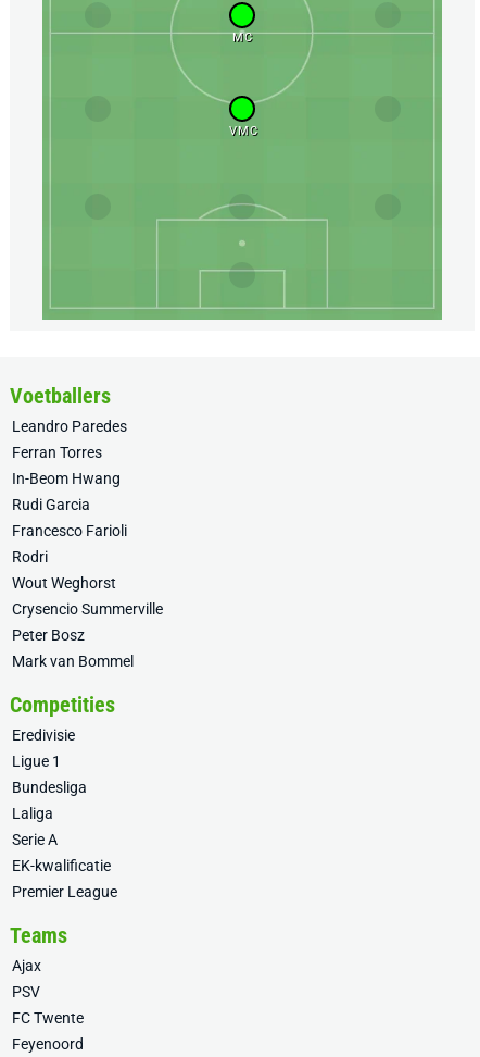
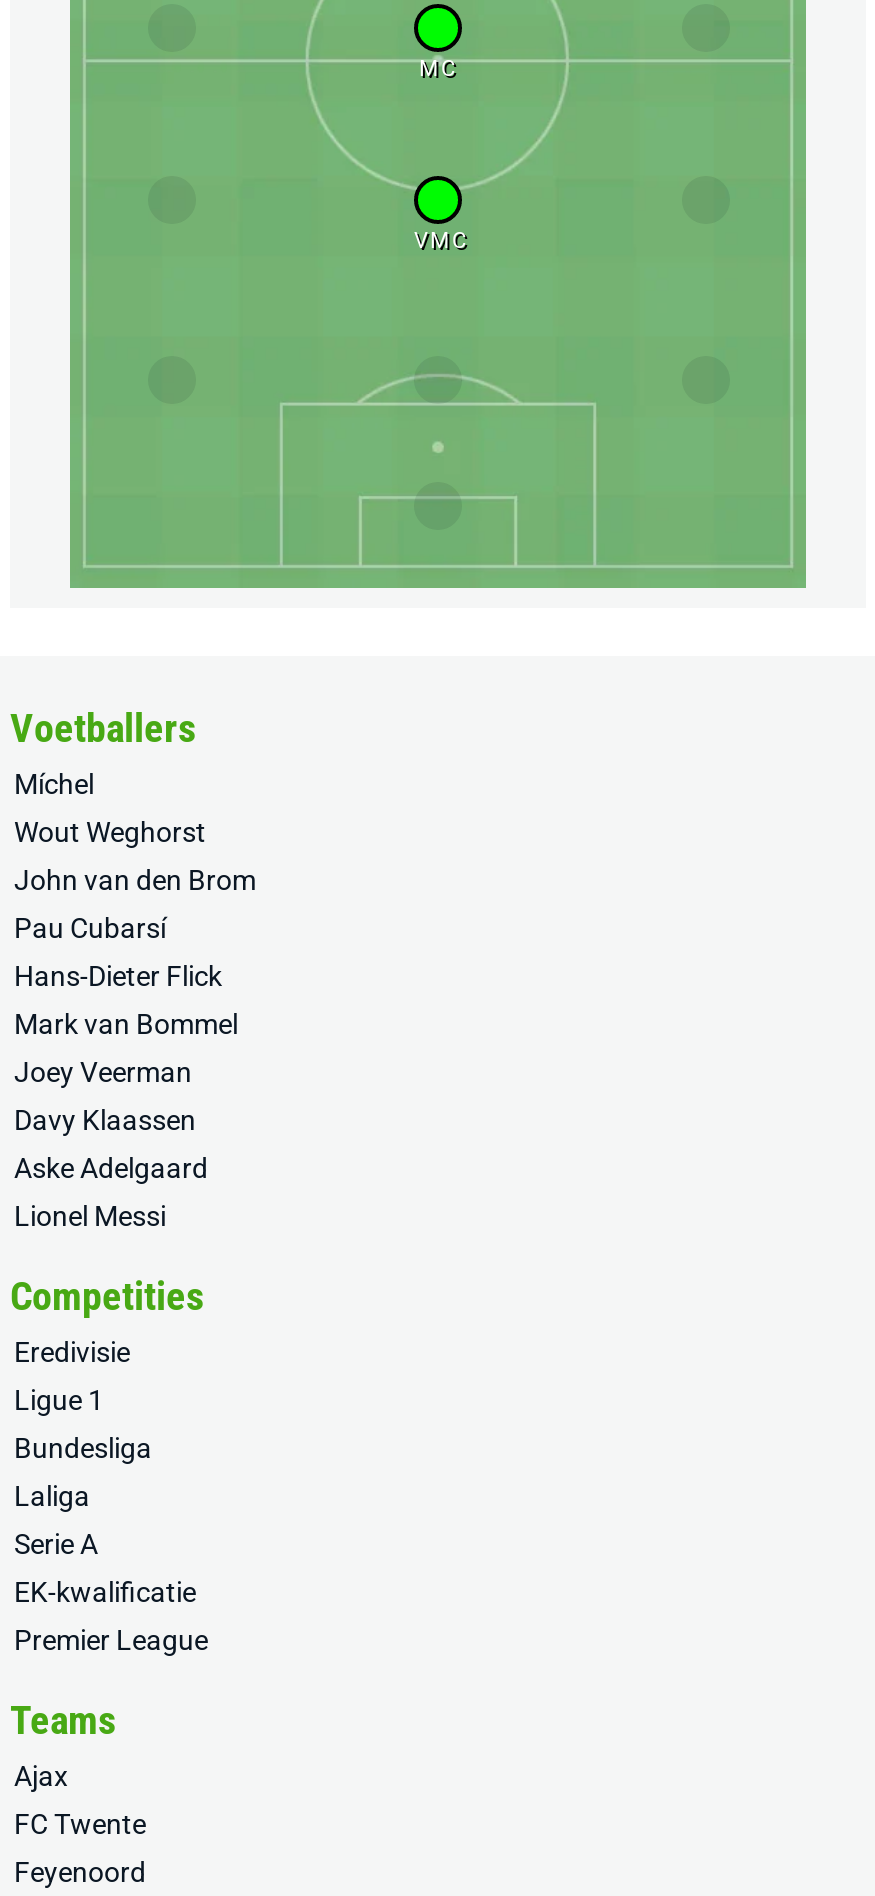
- Leandro Paredes
- Ferran Torres
- In-Beom Hwang
- Rudi Garcia
- Francesco Farioli
- Rodri
+ Míchel

moved up: Wout Weghorst

- Crysencio Summerville
- Peter Bosz
+ John van den Brom
+ Pau Cubarsí
+ Hans-Dieter Flick

moved up: Mark van Bommel

+ Joey Veerman
+ Davy Klaassen
+ Aske Adelgaard
+ Lionel Messi

- PSV
